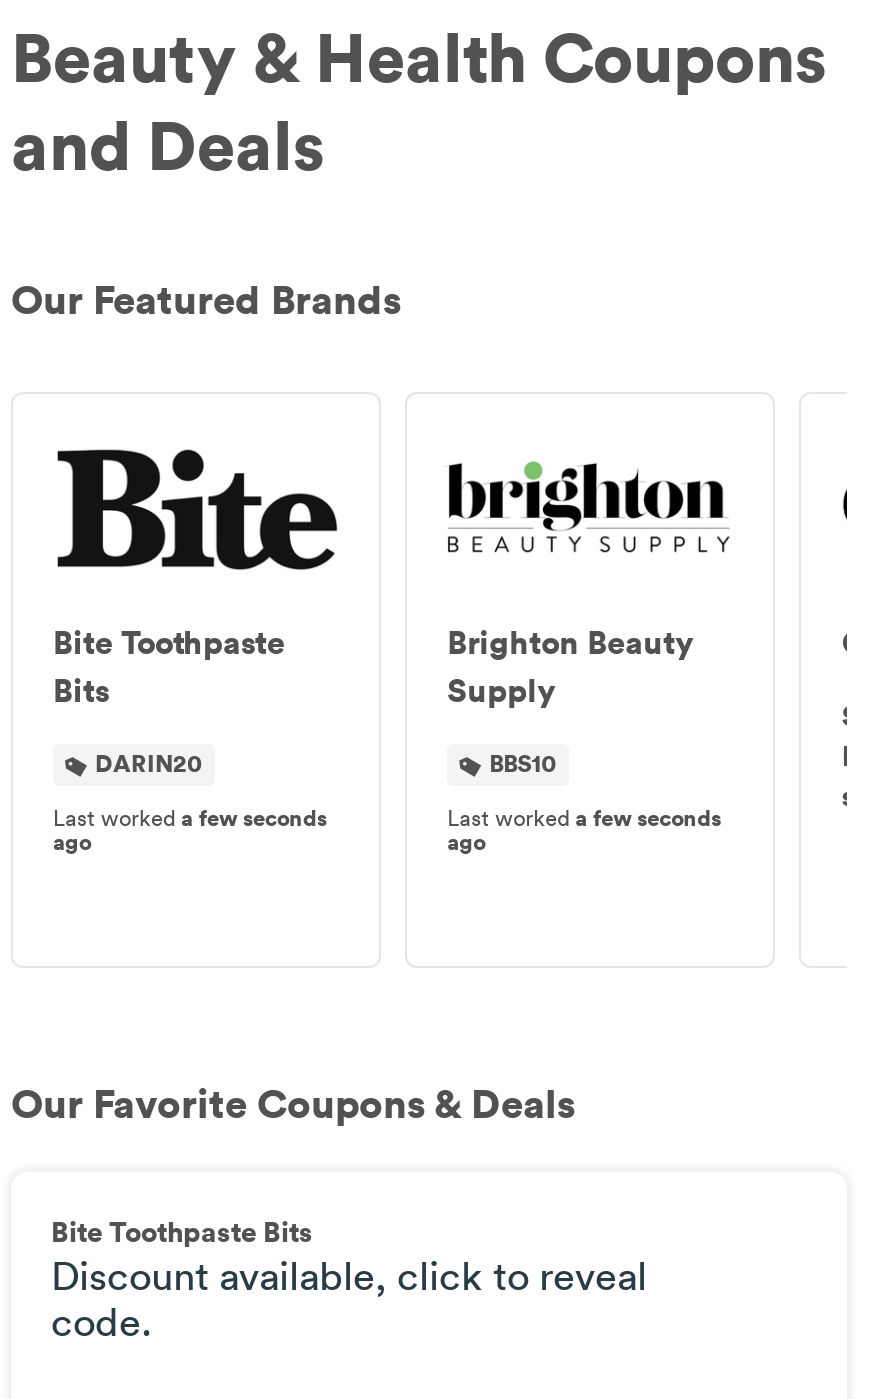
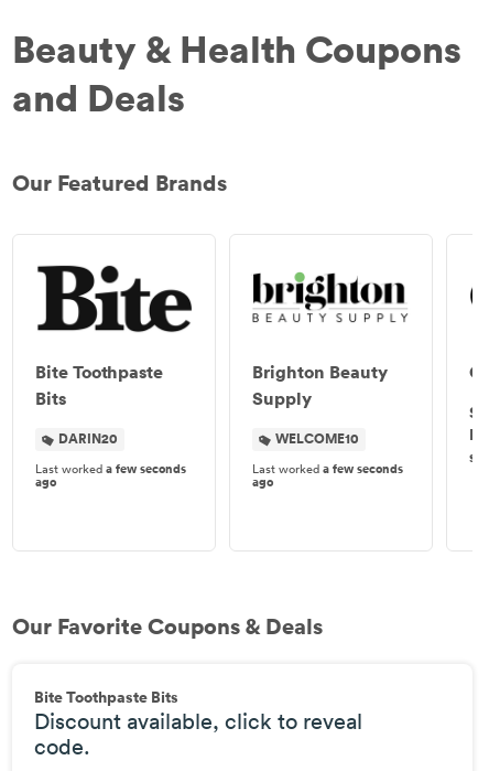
- BBS10
+ WELCOME10
